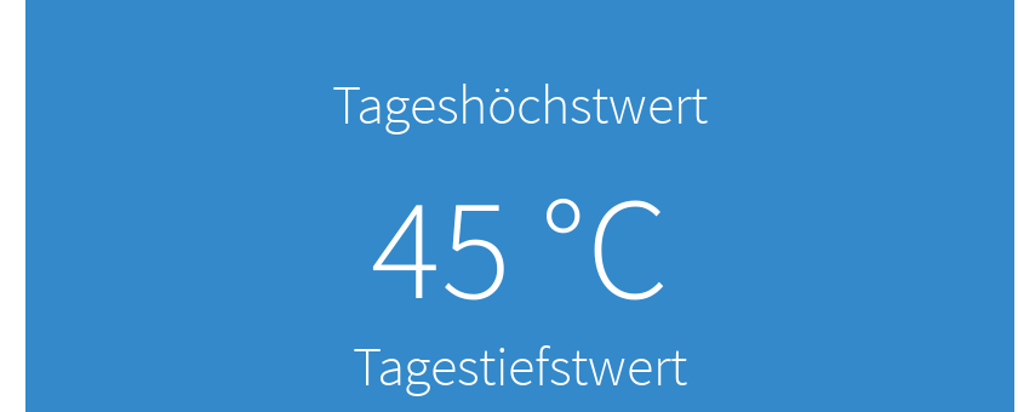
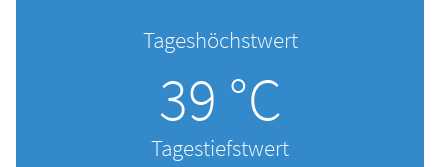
- 45 °C
+ 39 °C
